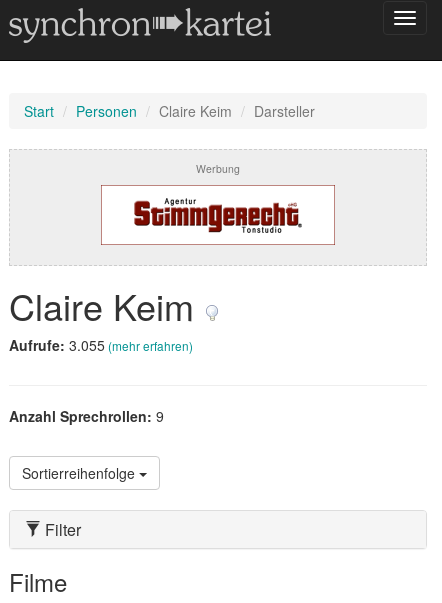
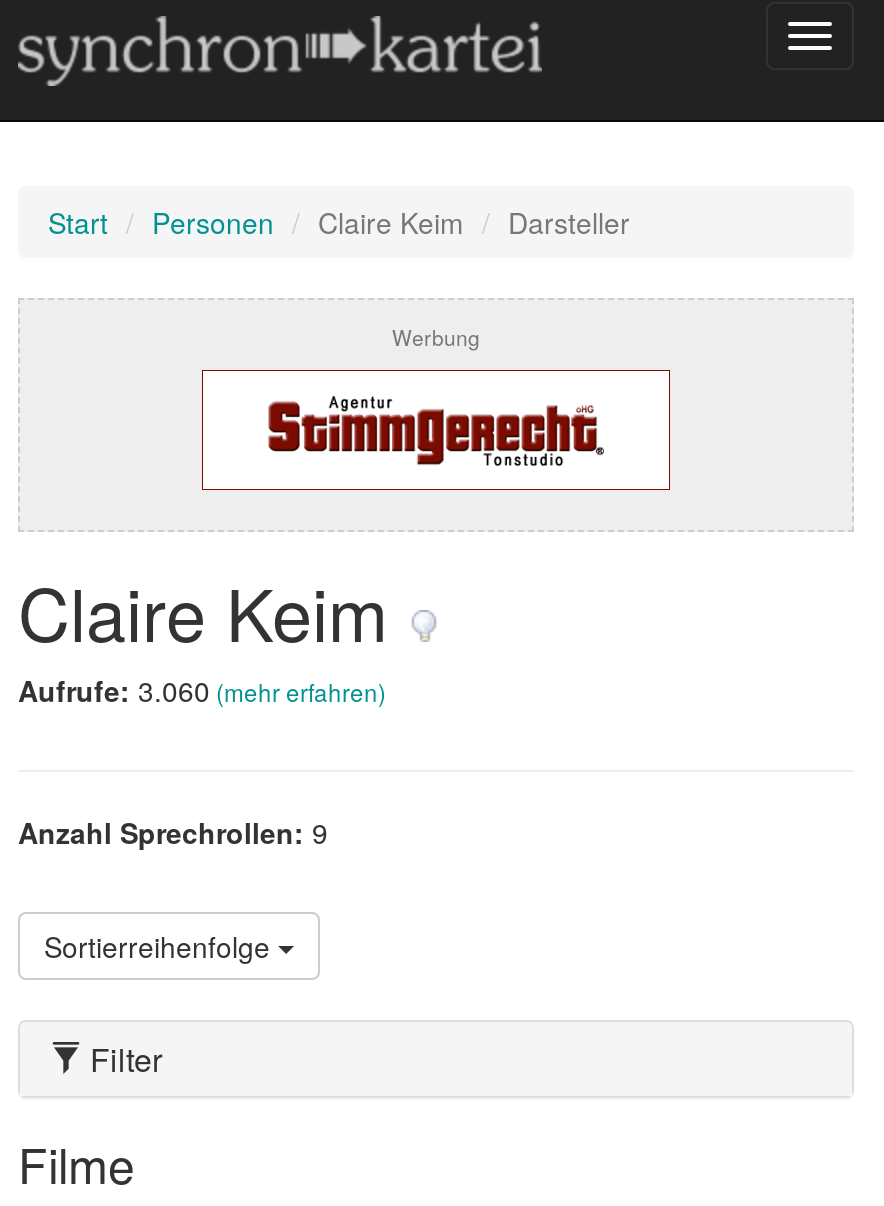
- Aufrufe: 3.055 (mehr erfahren)
+ Aufrufe: 3.060 (mehr erfahren)
